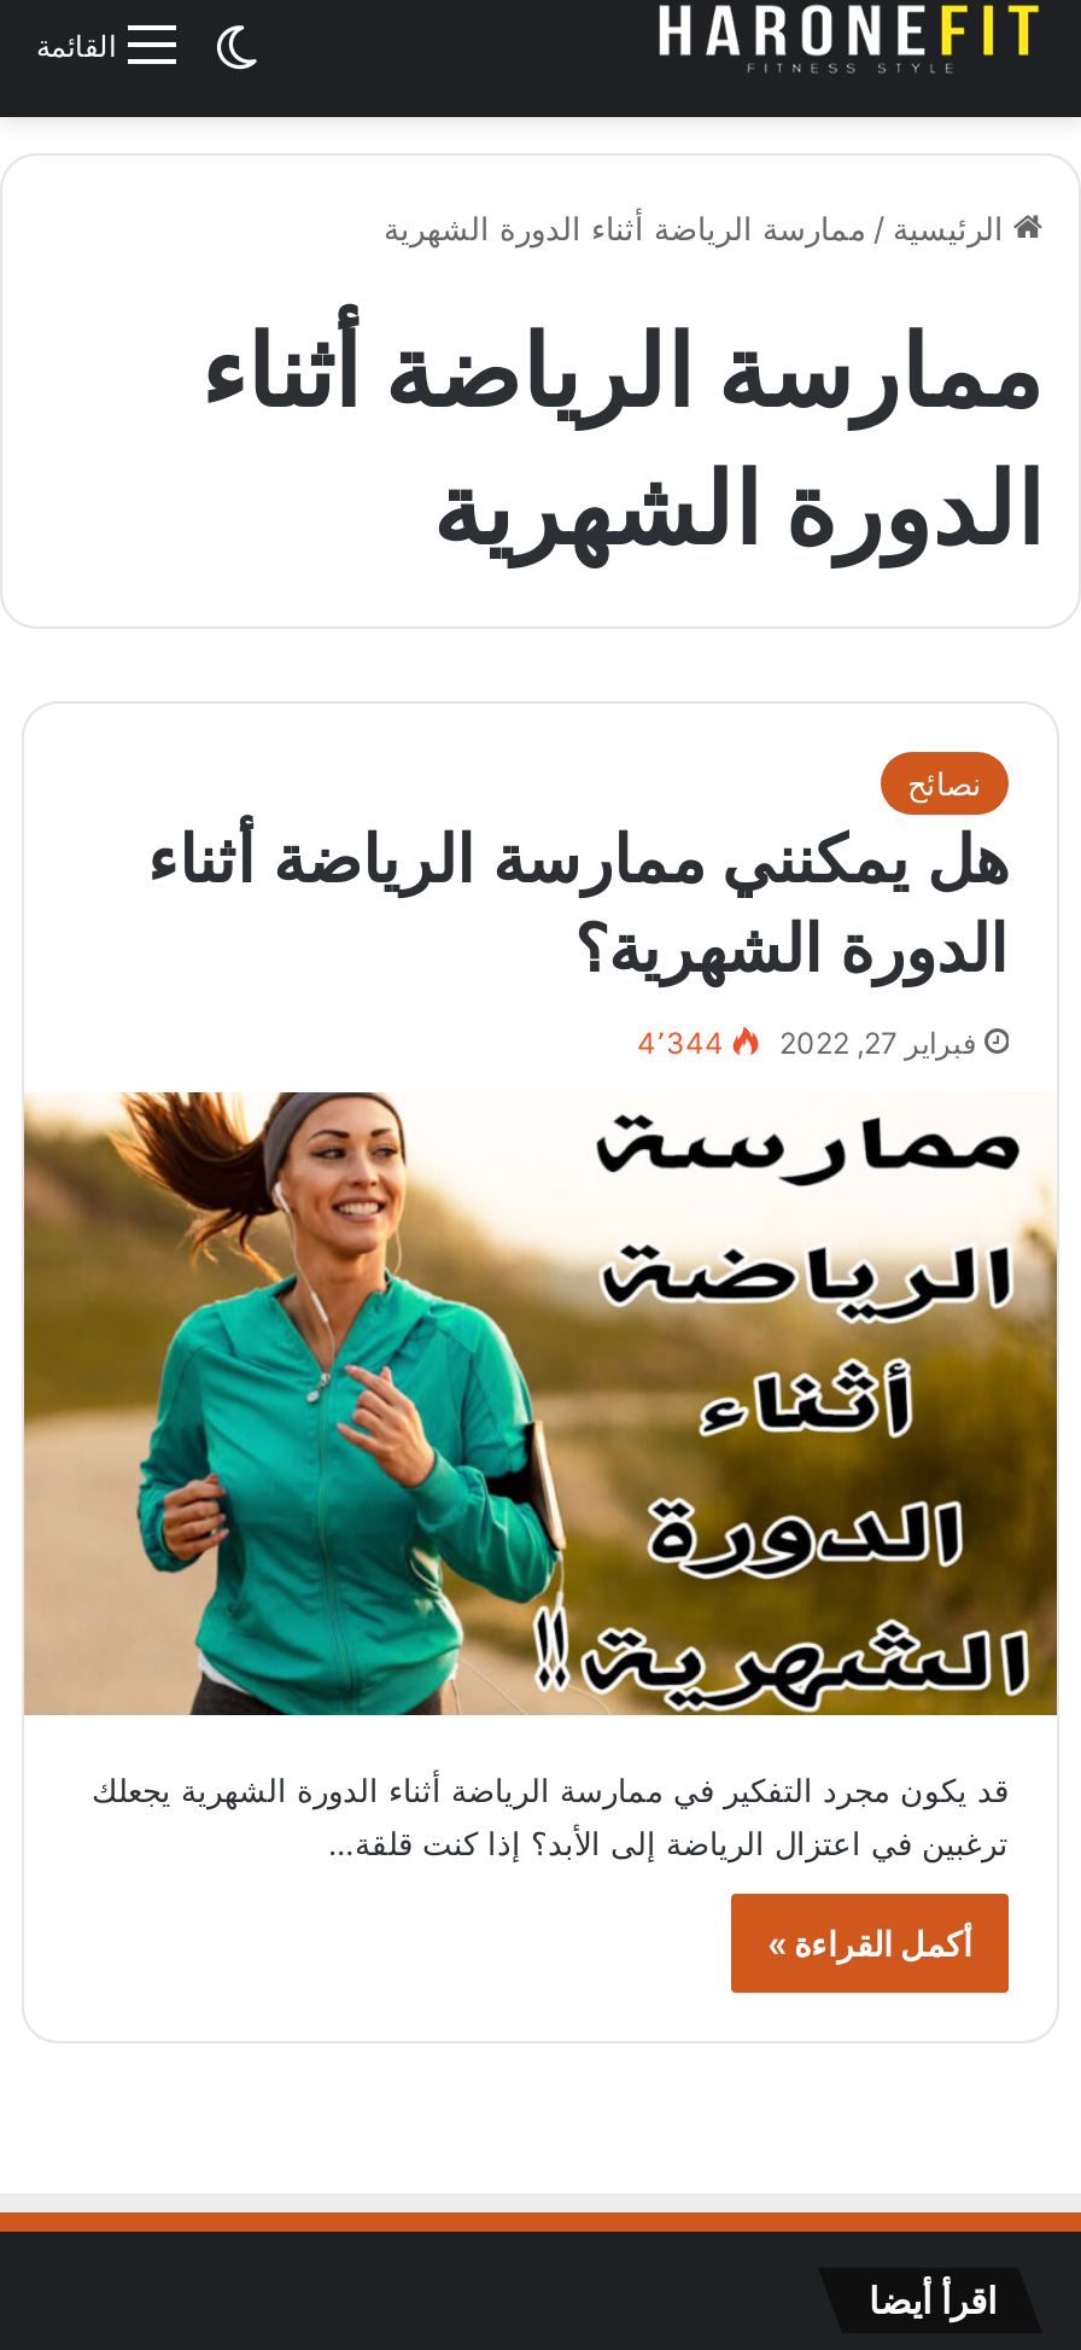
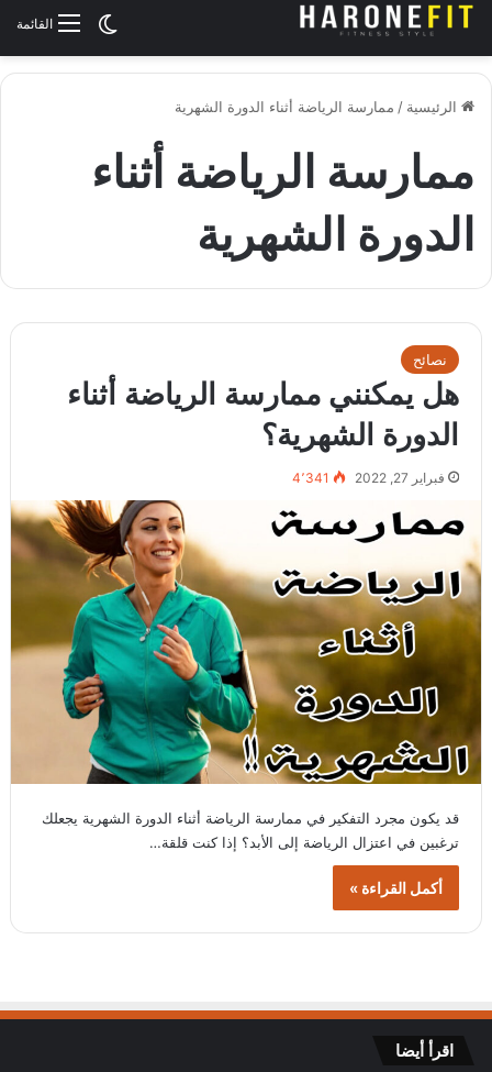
- 4٬344
+ 4٬341
